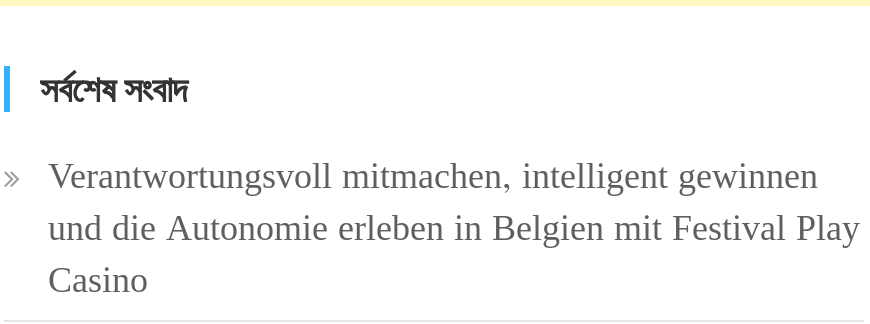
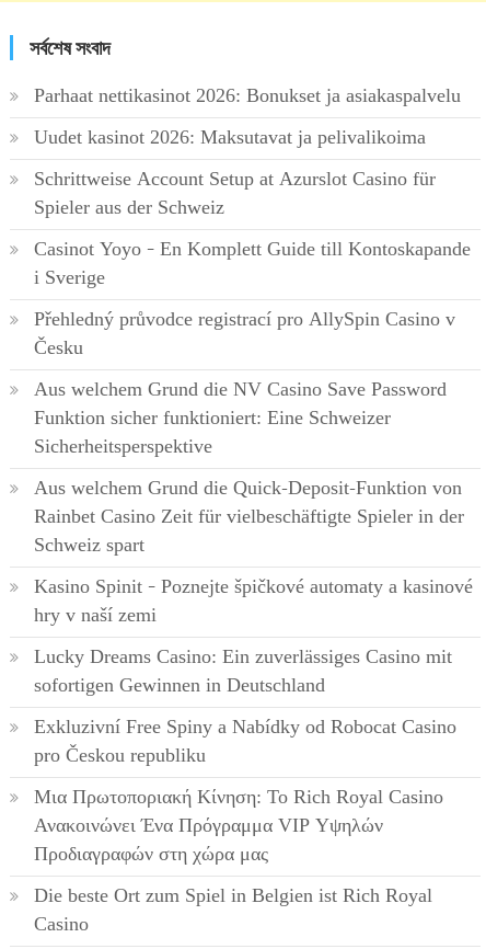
- Verantwortungsvoll mitmachen, intelligent gewinnen
- und die Autonomie erleben in Belgien mit Festival Play
+ Parhaat nettikasinot 2026: Bonukset ja asiakaspalvelu
+ Uudet kasinot 2026: Maksutavat ja pelivalikoima
+ Schrittweise Account Setup at Azurslot Casino für
+ Spieler aus der Schweiz
+ Casinot Yoyo – En Komplett Guide till Kontoskapande
+ i Sverige
+ Přehledný průvodce registrací pro AllySpin Casino v
+ Česku
+ Aus welchem Grund die NV Casino Save Password
+ Funktion sicher funktioniert: Eine Schweizer
+ Sicherheitsperspektive
+ Aus welchem Grund die Quick-Deposit-Funktion von
+ Rainbet Casino Zeit für vielbeschäftigte Spieler in der
+ Schweiz spart
+ Kasino Spinit – Poznejte špičkové automaty a kasinové
+ hry v naší zemi
+ Lucky Dreams Casino: Ein zuverlässiges Casino mit
+ sofortigen Gewinnen in Deutschland
+ Exkluzivní Free Spiny a Nabídky od Robocat Casino
+ pro Českou republiku
+ Μια Πρωτοποριακή Κίνηση: Το Rich Royal Casino
+ Ανακοινώνει Ένα Πρόγραμμα VIP Υψηλών
+ Προδιαγραφών στη χώρα μας
+ Die beste Ort zum Spiel in Belgien ist Rich Royal
